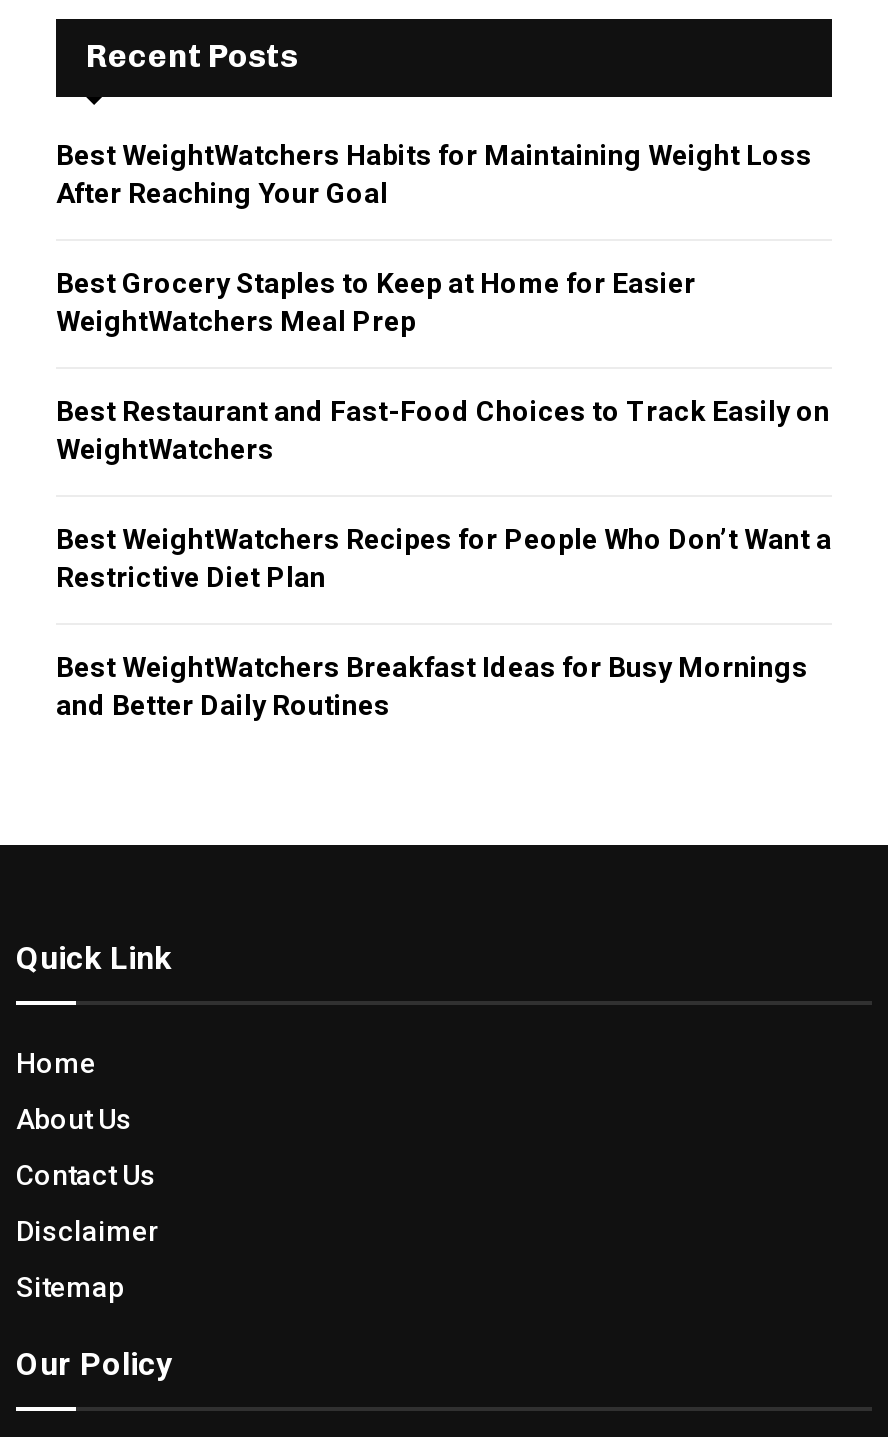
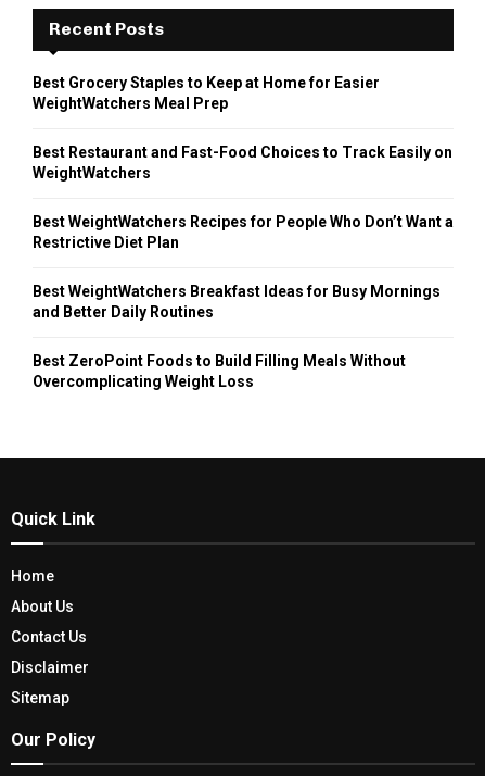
- Best WeightWatchers Habits for Maintaining Weight Loss
- After Reaching Your Goal

moved up: Best Grocery Staples to Keep at Home for Easier | WeightWatchers Meal Prep | Best Restaurant and Fast-Food Choices to Track Easily on | WeightWatchers | Best WeightWatchers Recipes for People Who Don’t Want a | Restrictive Diet Plan | Best WeightWatchers Breakfast Ideas for Busy Mornings | and Better Daily Routines

+ Best ZeroPoint Foods to Build Filling Meals Without
+ Overcomplicating Weight Loss
